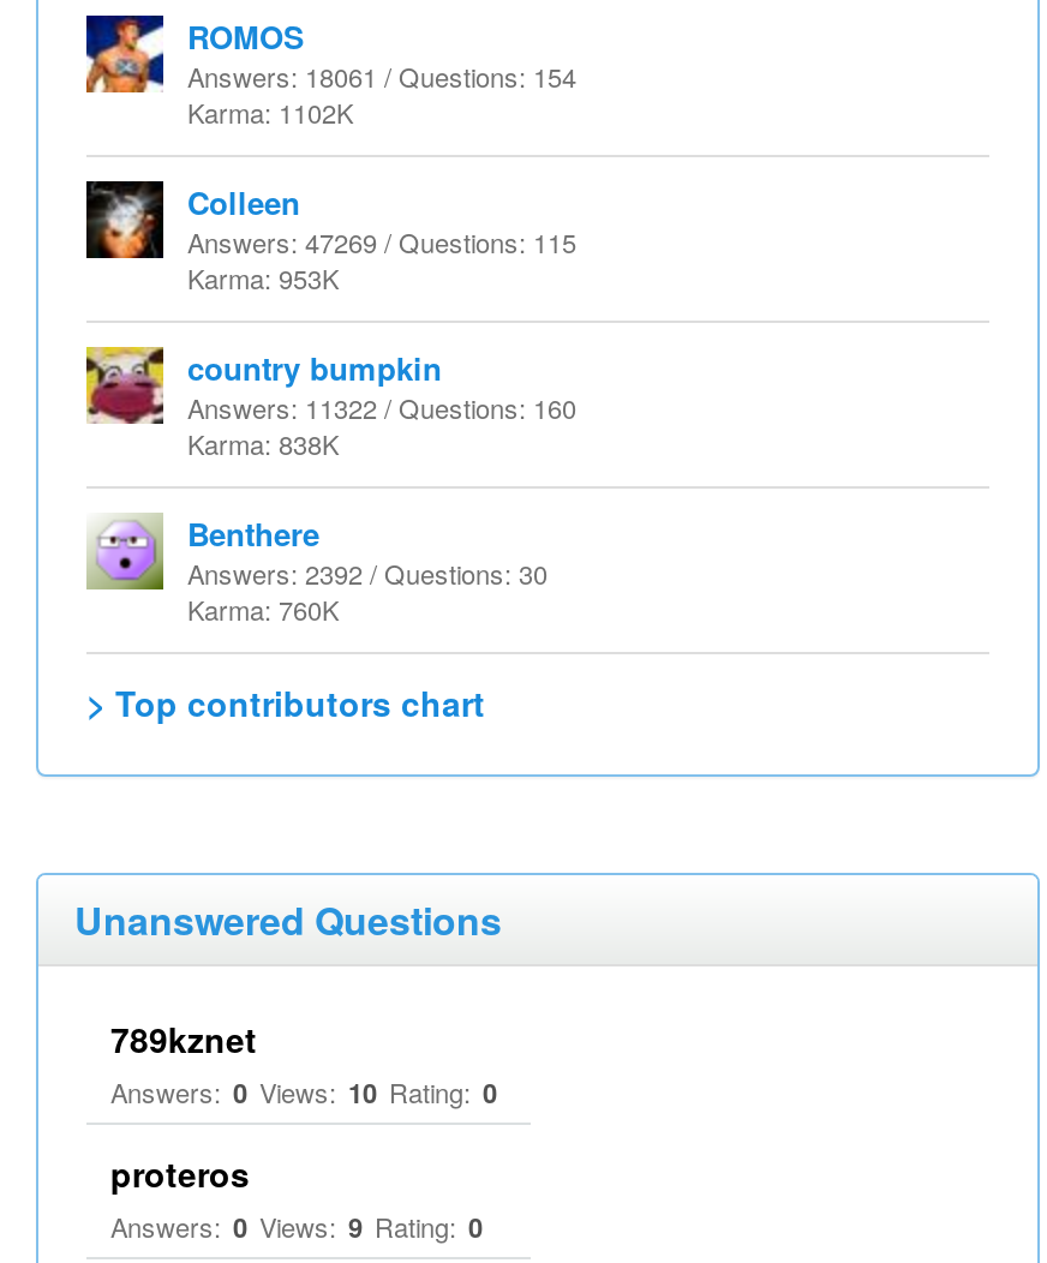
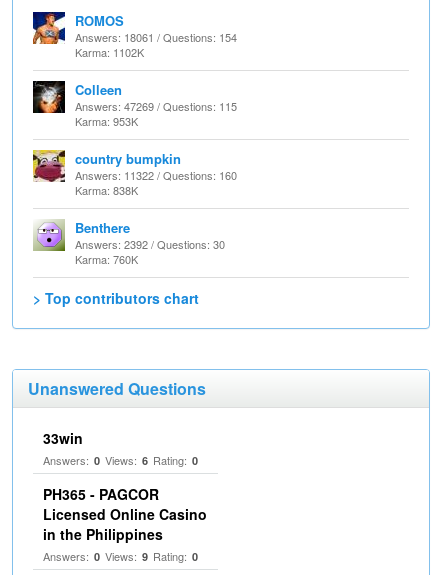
- 789kznet
- Answers: 0 Views: 10 Rating: 0
+ 33win
+ Answers: 0 Views: 6 Rating: 0

- proteros
+ PH365 - PAGCOR
+ Licensed Online Casino
+ in the Philippines
